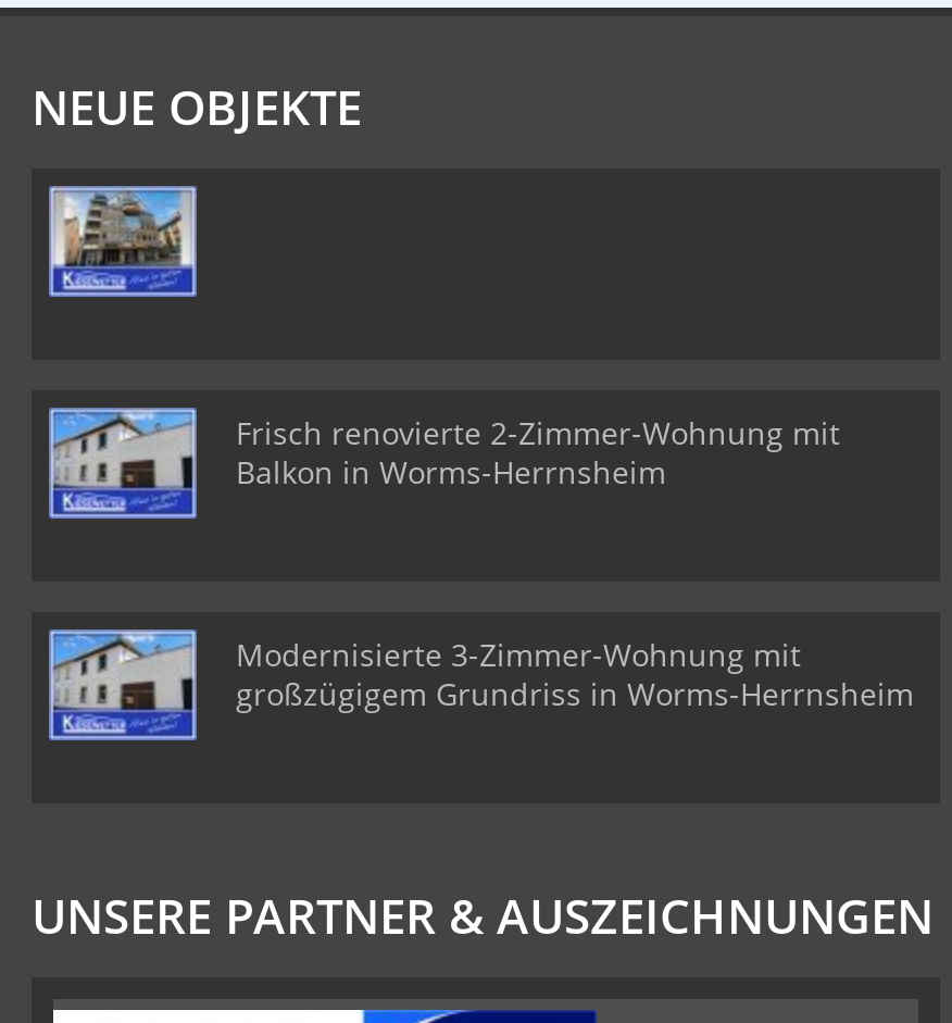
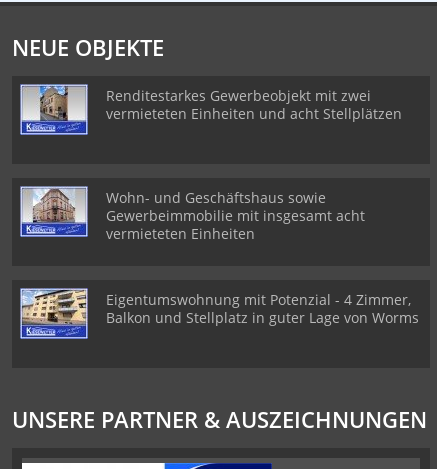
- [image]
+ [image]

- [image]
+ [image]

- Frisch renovierte 2-Zimmer-Wohnung mit
- Balkon in Worms-Herrnsheim
+ Renditestarkes Gewerbeobjekt mit zwei
+ vermieteten Einheiten und acht Stellplätzen

- [image]
- Modernisierte 3-Zimmer-Wohnung mit
- großzügigem Grundriss in Worms-Herrnsheim
+ [image]
+ Wohn- und Geschäftshaus sowie
+ Gewerbeimmobilie mit insgesamt acht
+ vermieteten Einheiten
+ Eigentumswohnung mit Potenzial - 4 Zimmer,
+ Balkon und Stellplatz in guter Lage von Worms
